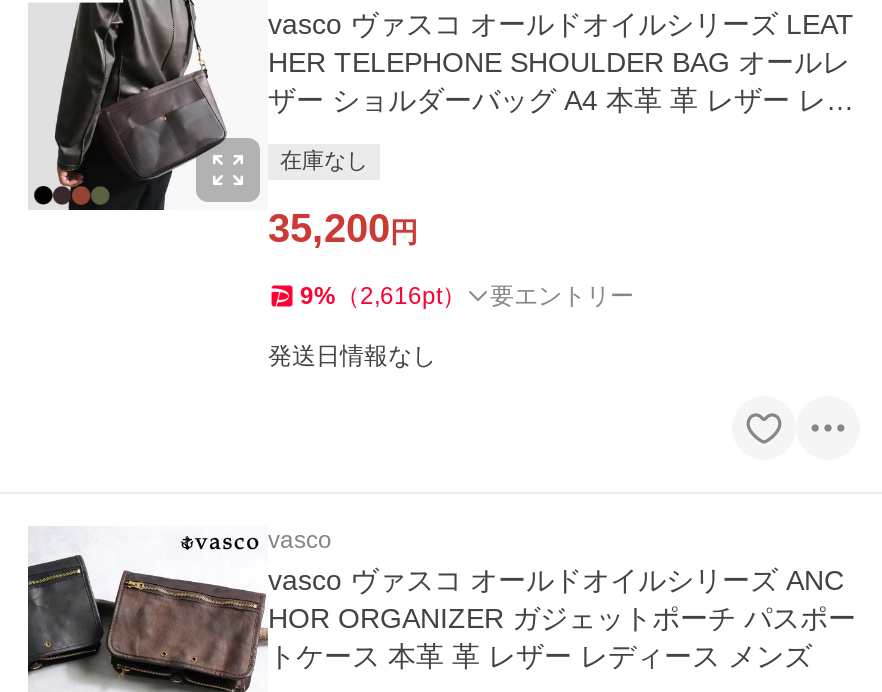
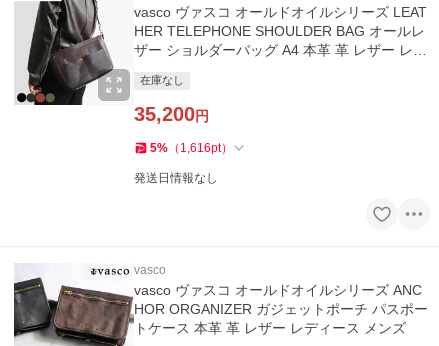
- 9%（2,616pt）
- 要エントリー
+ 5%（1,616pt）
